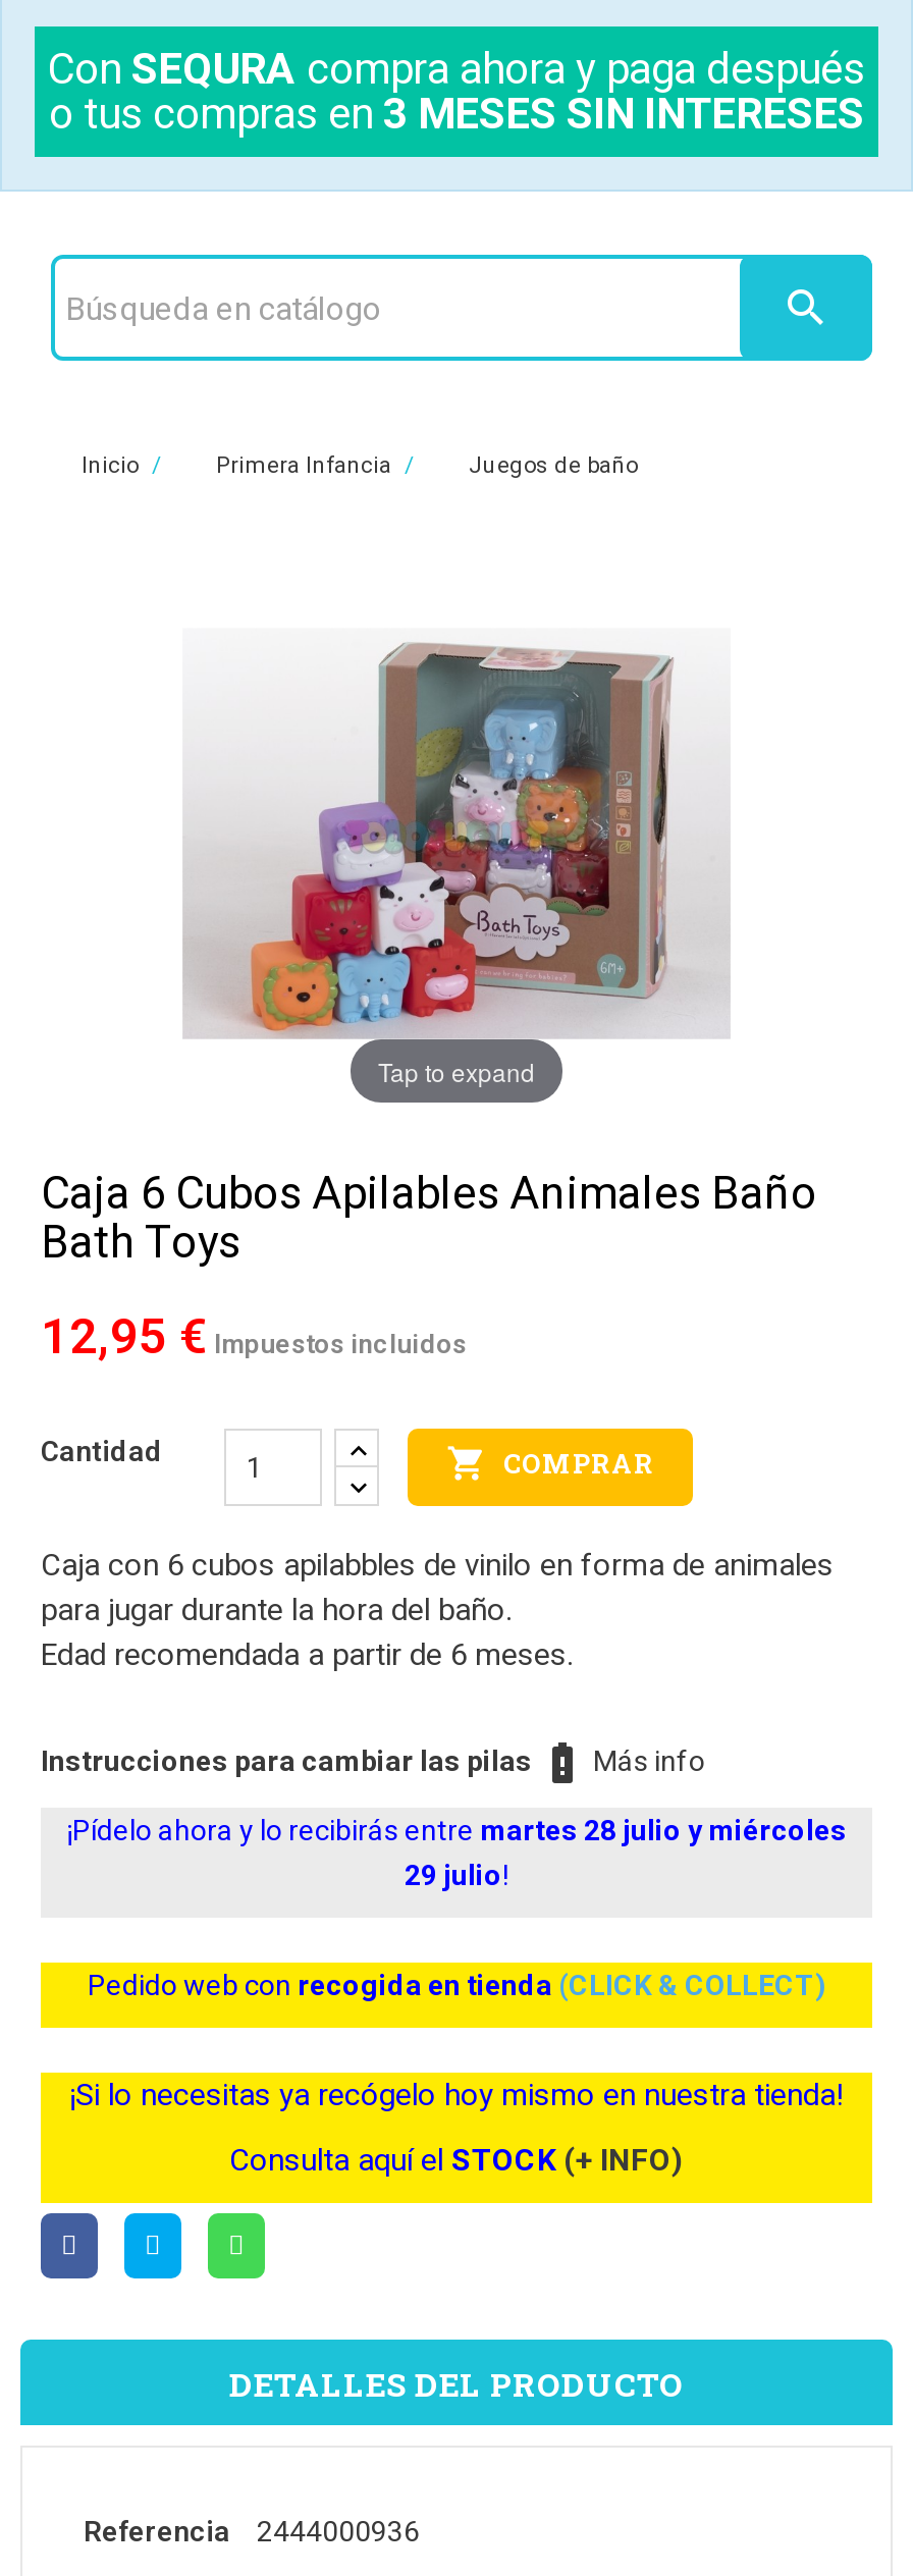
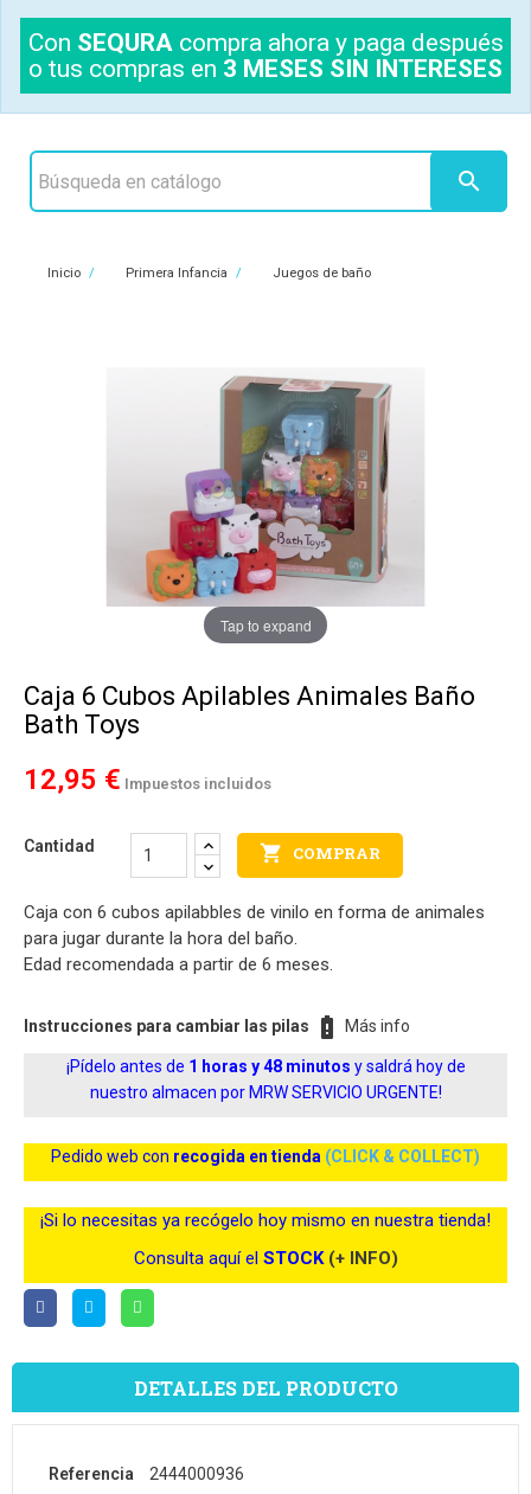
- ¡Pídelo ahora y lo recibirás entre martes 28 julio y miércoles
- 29 julio!
+ ¡Pídelo antes de 1 horas y 48 minutos y saldrá hoy de
+ nuestro almacen por MRW SERVICIO URGENTE!
